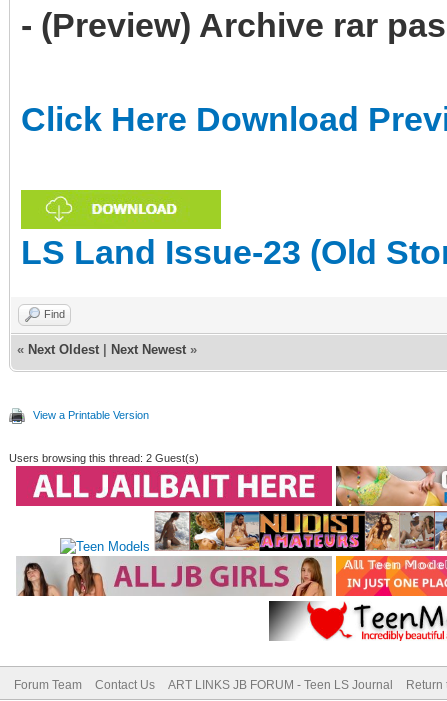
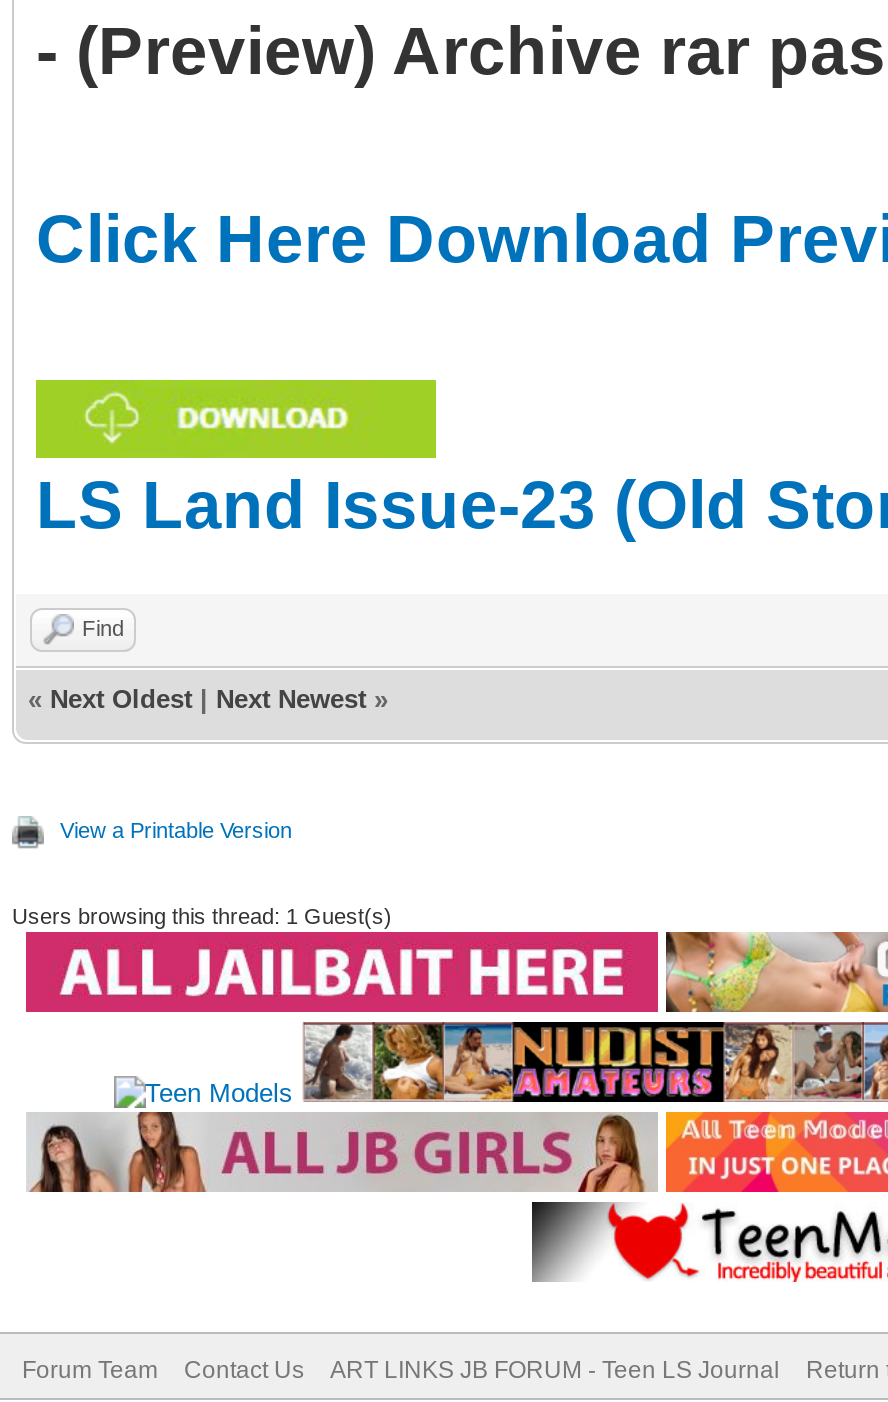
- Users browsing this thread: 2 Guest(s)
+ Users browsing this thread: 1 Guest(s)
